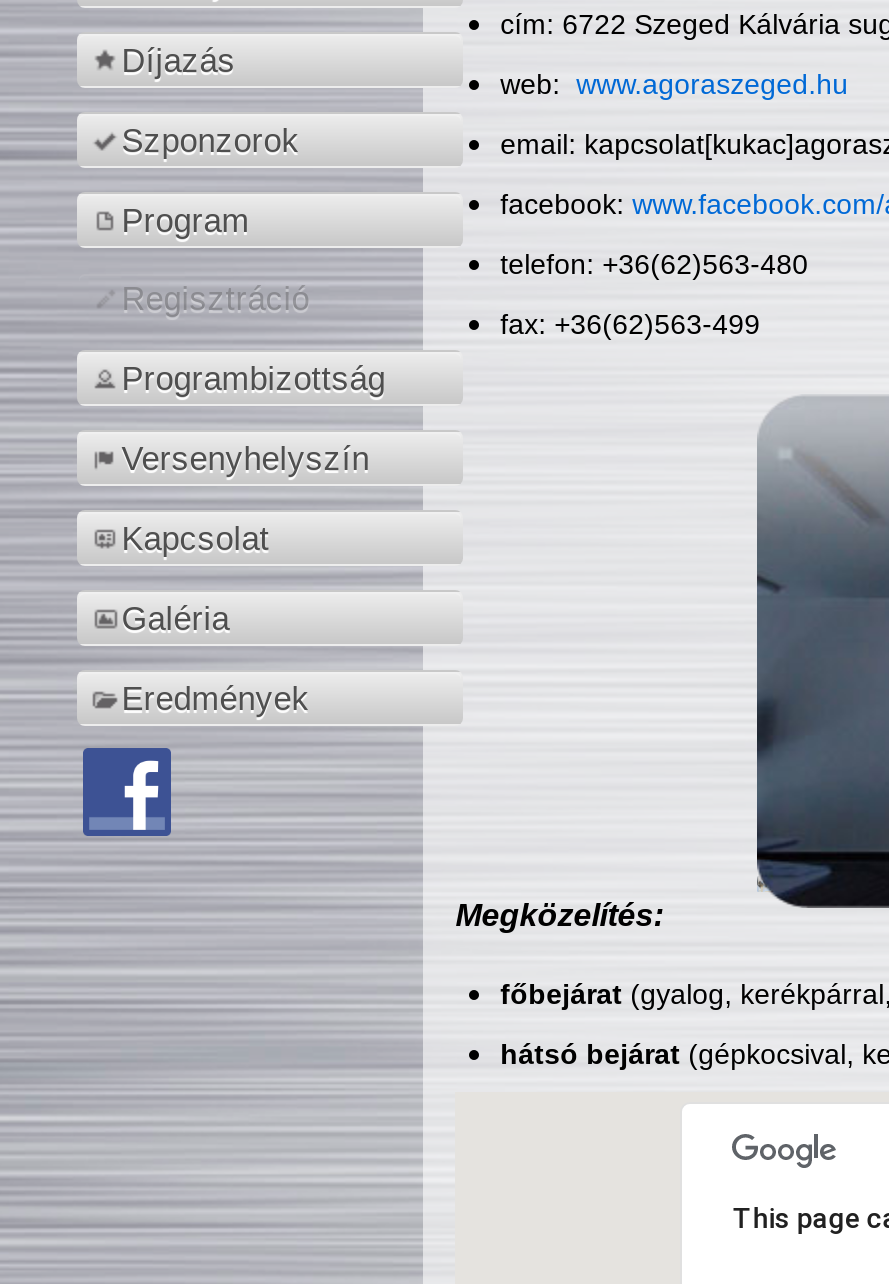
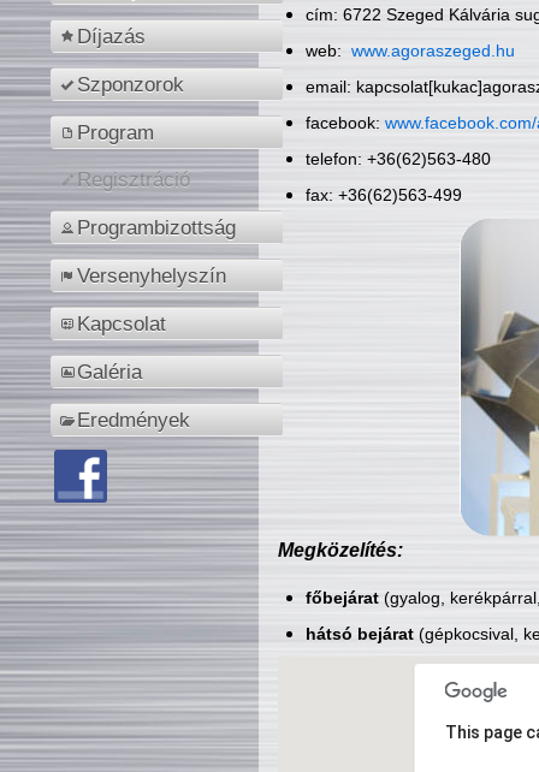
- [image]
+ [image]
